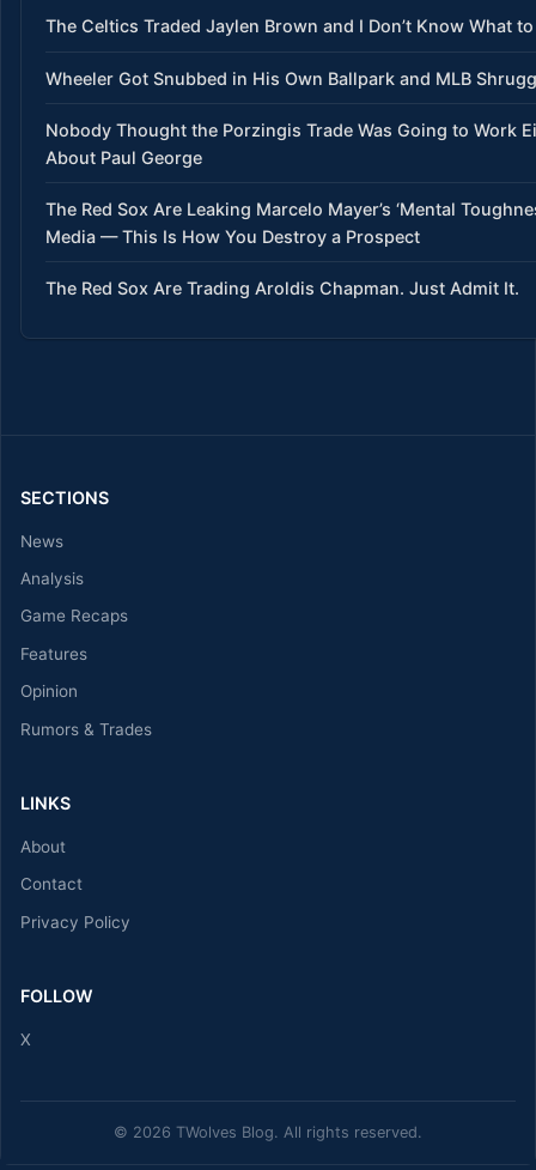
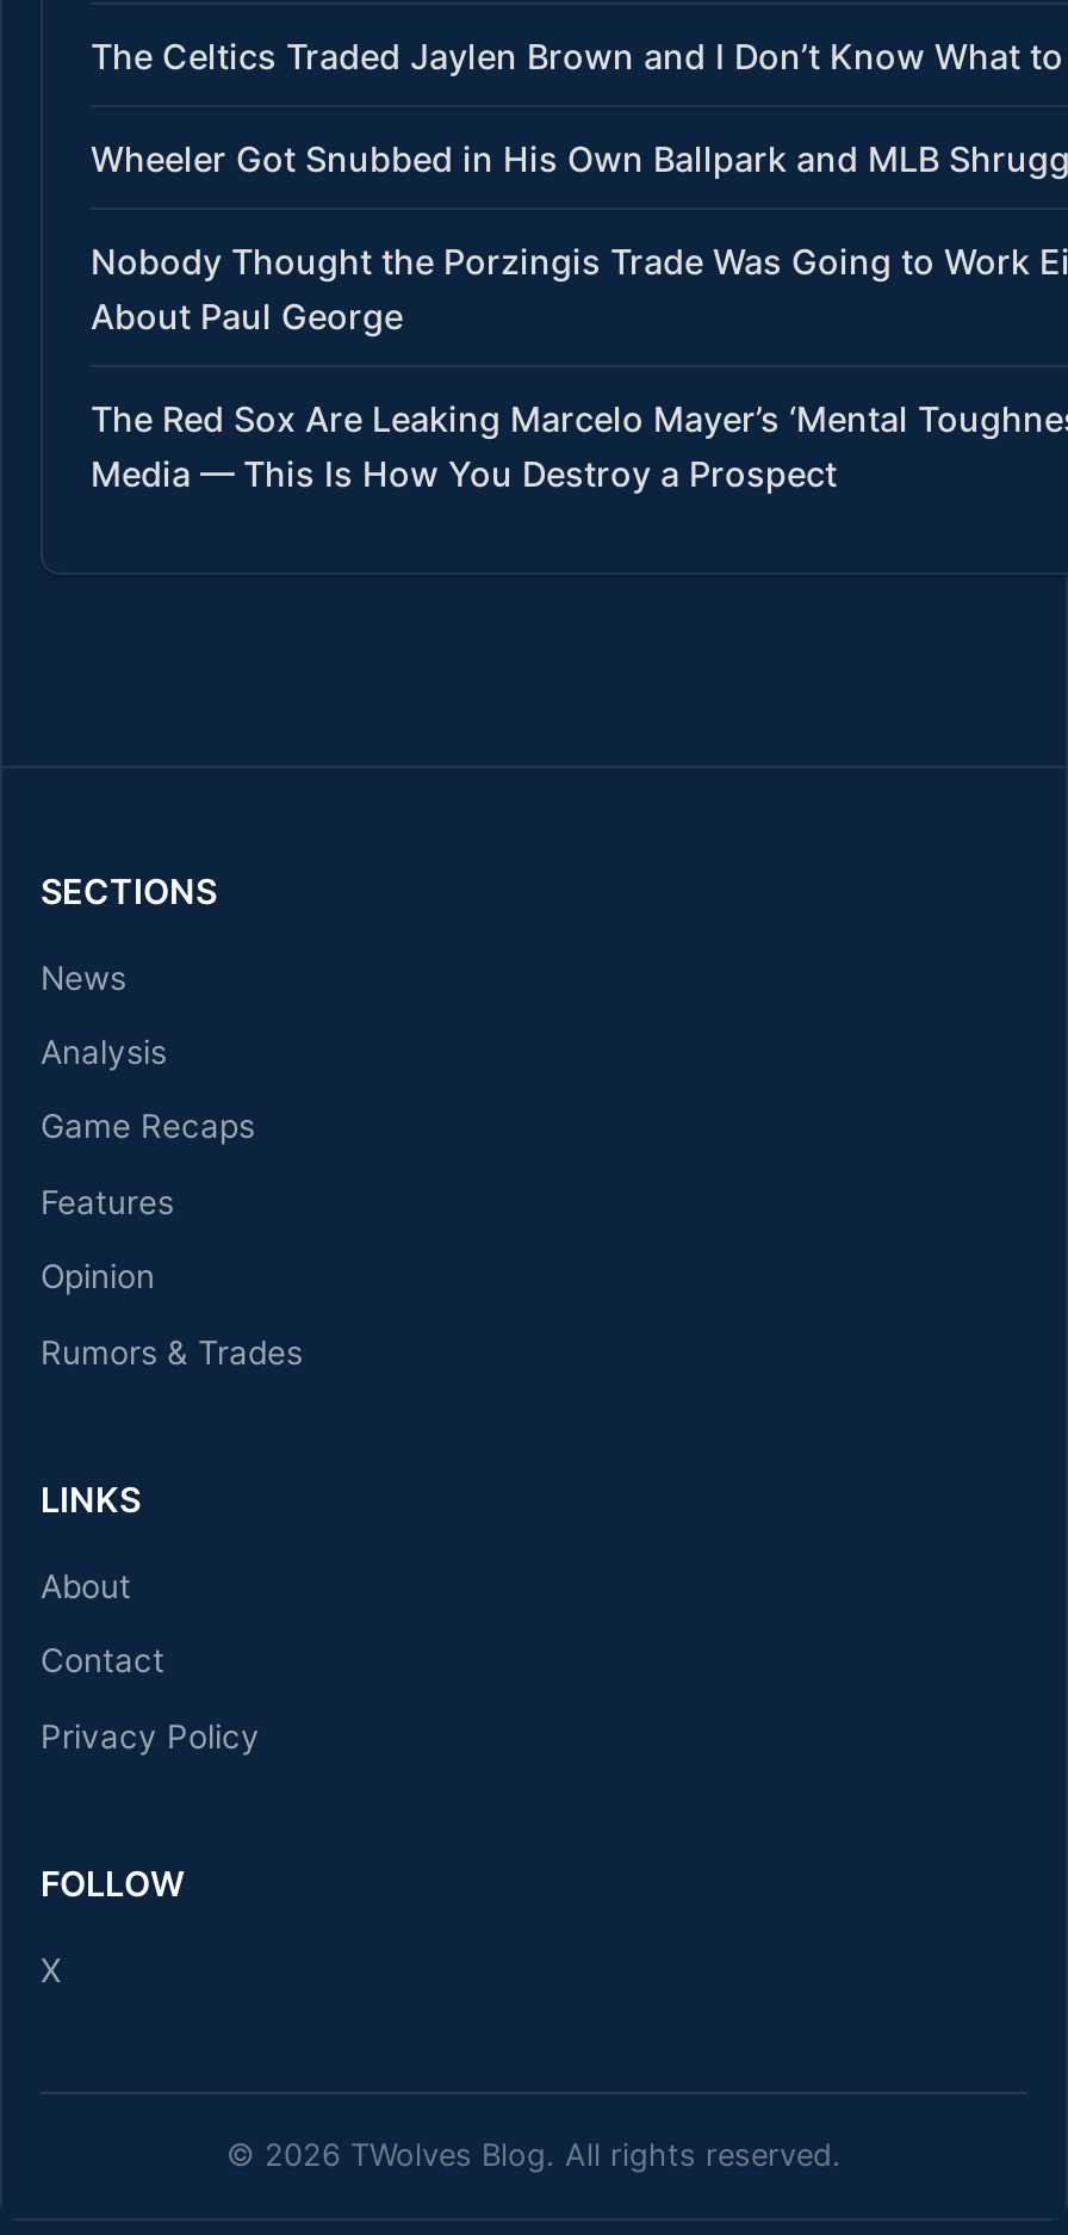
- The Red Sox Are Trading Aroldis Chapman. Just Admit It.
